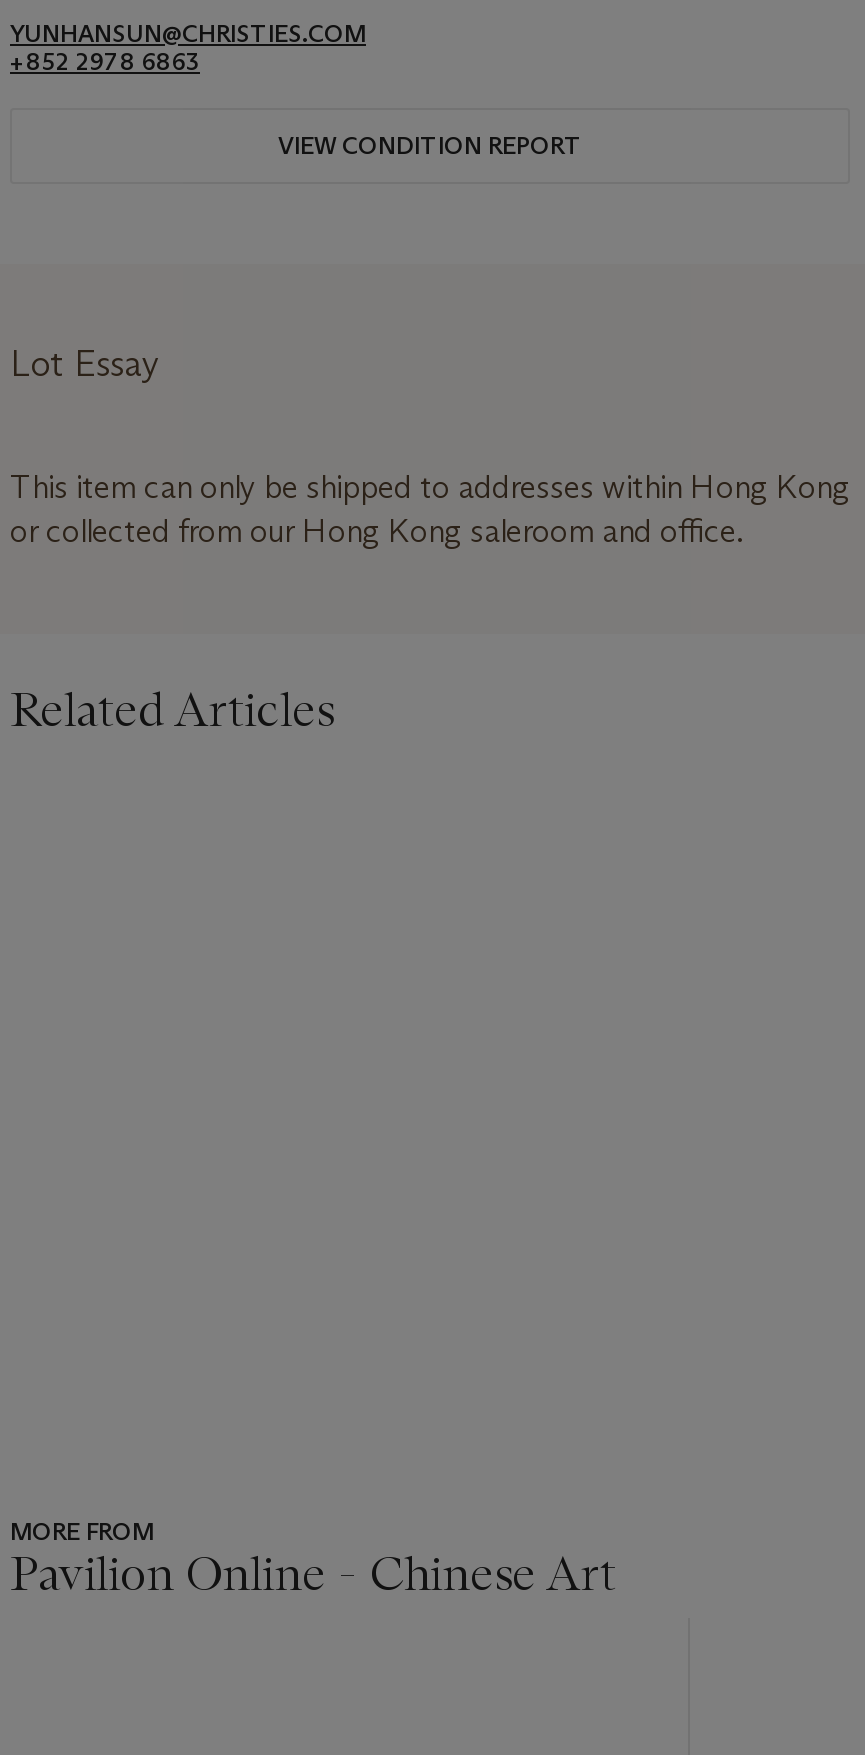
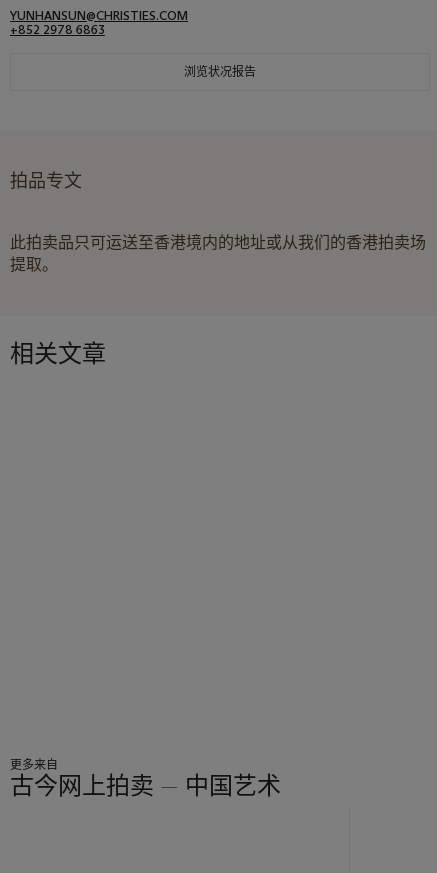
- VIEW CONDITION REPORT
+ 浏览状况报告

- Lot Essay
+ 拍品专文

- This item can only be shipped to addresses within Hong Kong
- or collected from our Hong Kong saleroom and office.
+ 此拍卖品只可运送至香港境内的地址或从我们的香港拍卖场
+ 提取。

- Related Articles
+ 相关文章

- MORE FROM
- Pavilion Online - Chinese Art
+ 更多来自
+ 古今网上拍卖 — 中国艺术
